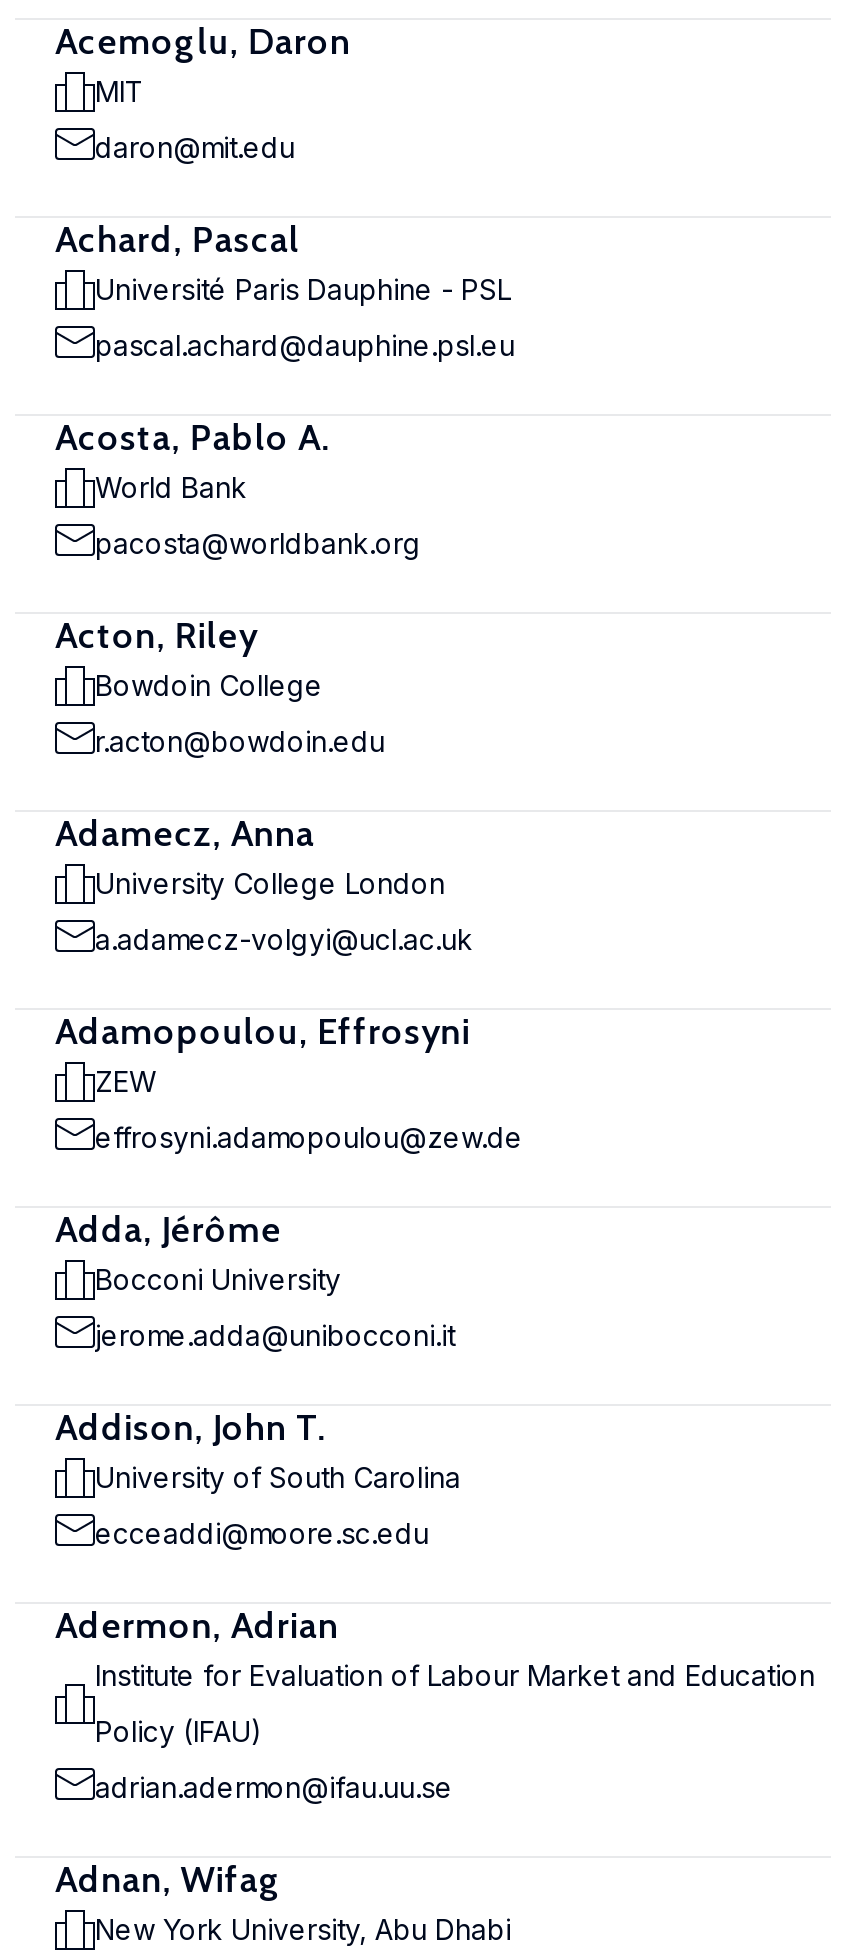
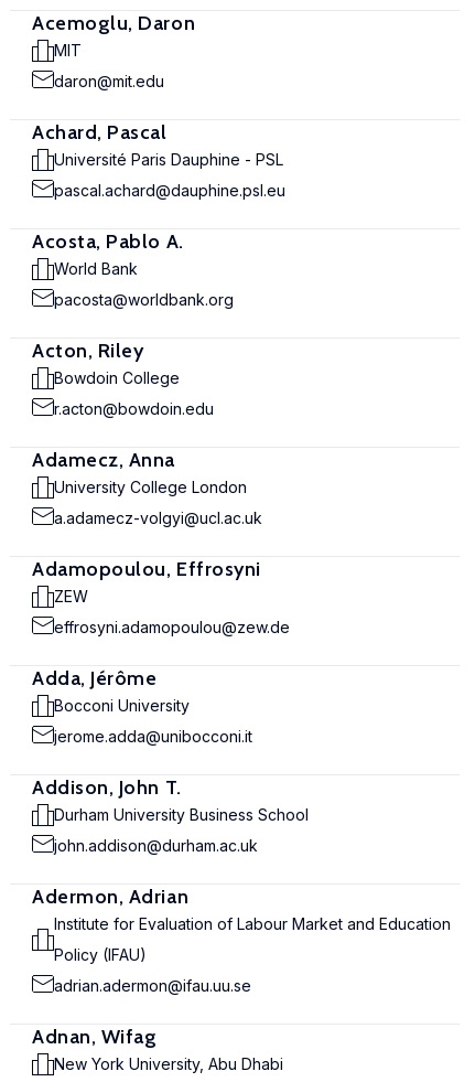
- University of South Carolina
+ Durham University Business School

- ecceaddi@moore.sc.edu
+ john.addison@durham.ac.uk
